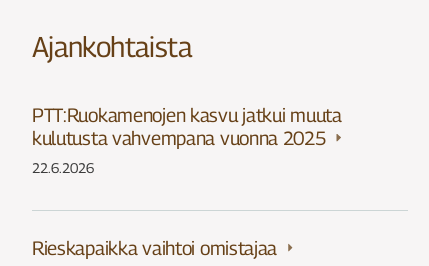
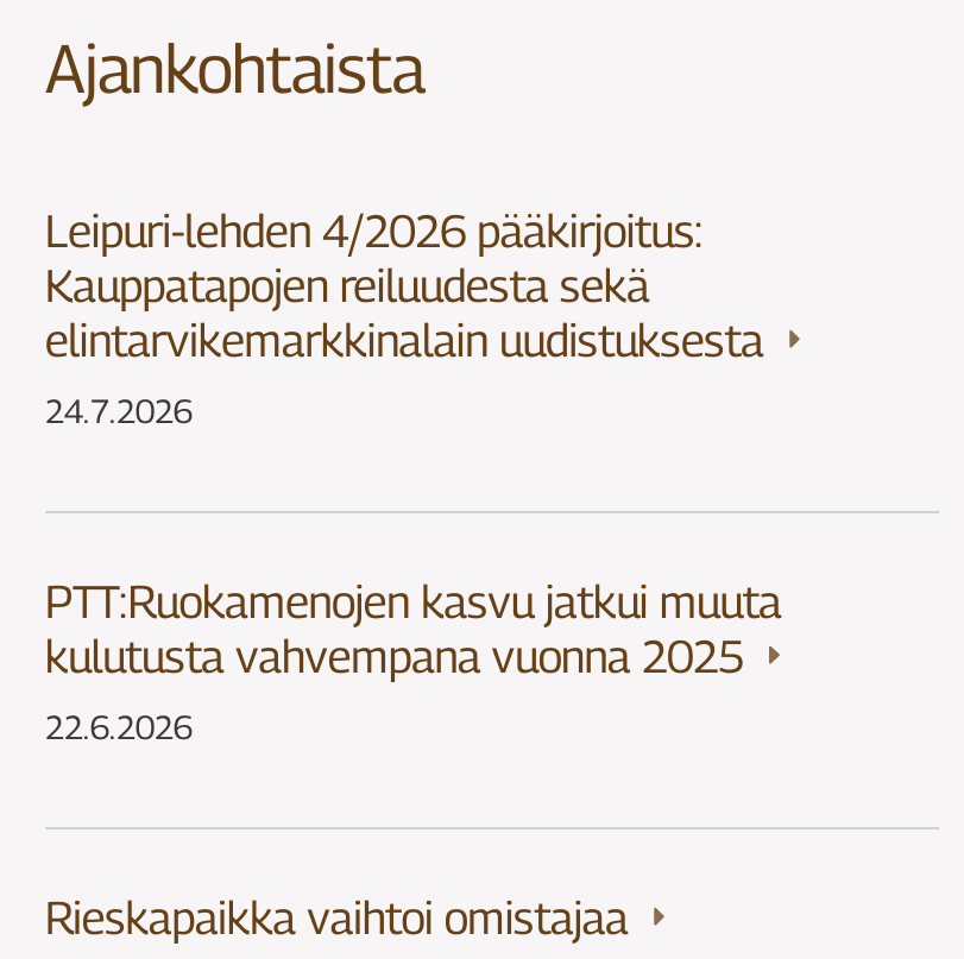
+ Leipuri-lehden 4/2026 pääkirjoitus:
+ Kauppatapojen reiluudesta sekä
+ elintarvikemarkkinalain uudistuksesta
+ 24.7.2026
